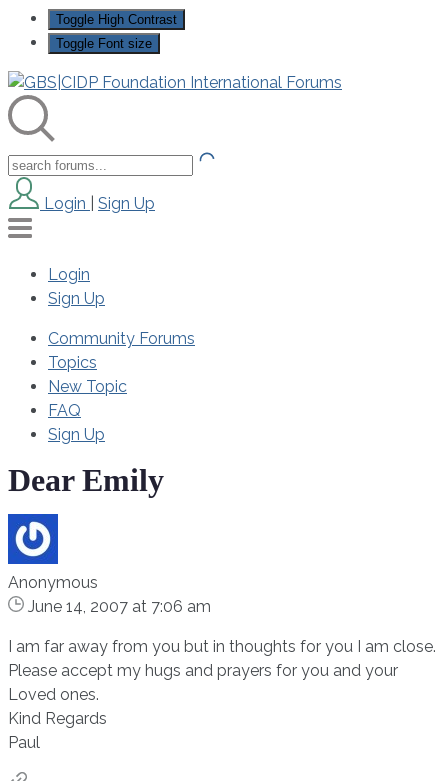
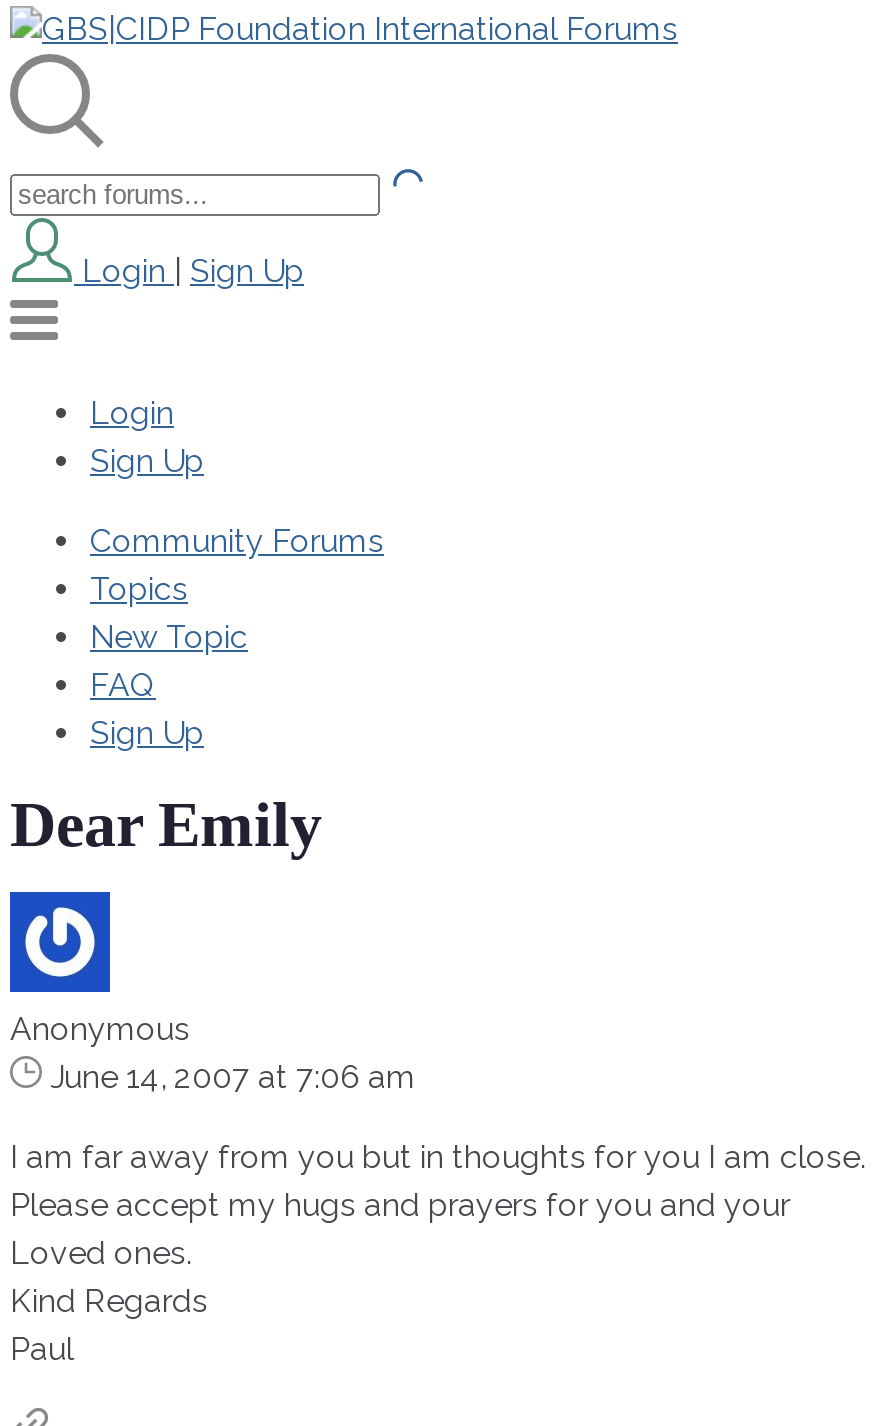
- Toggle High Contrast
- Toggle Font size
